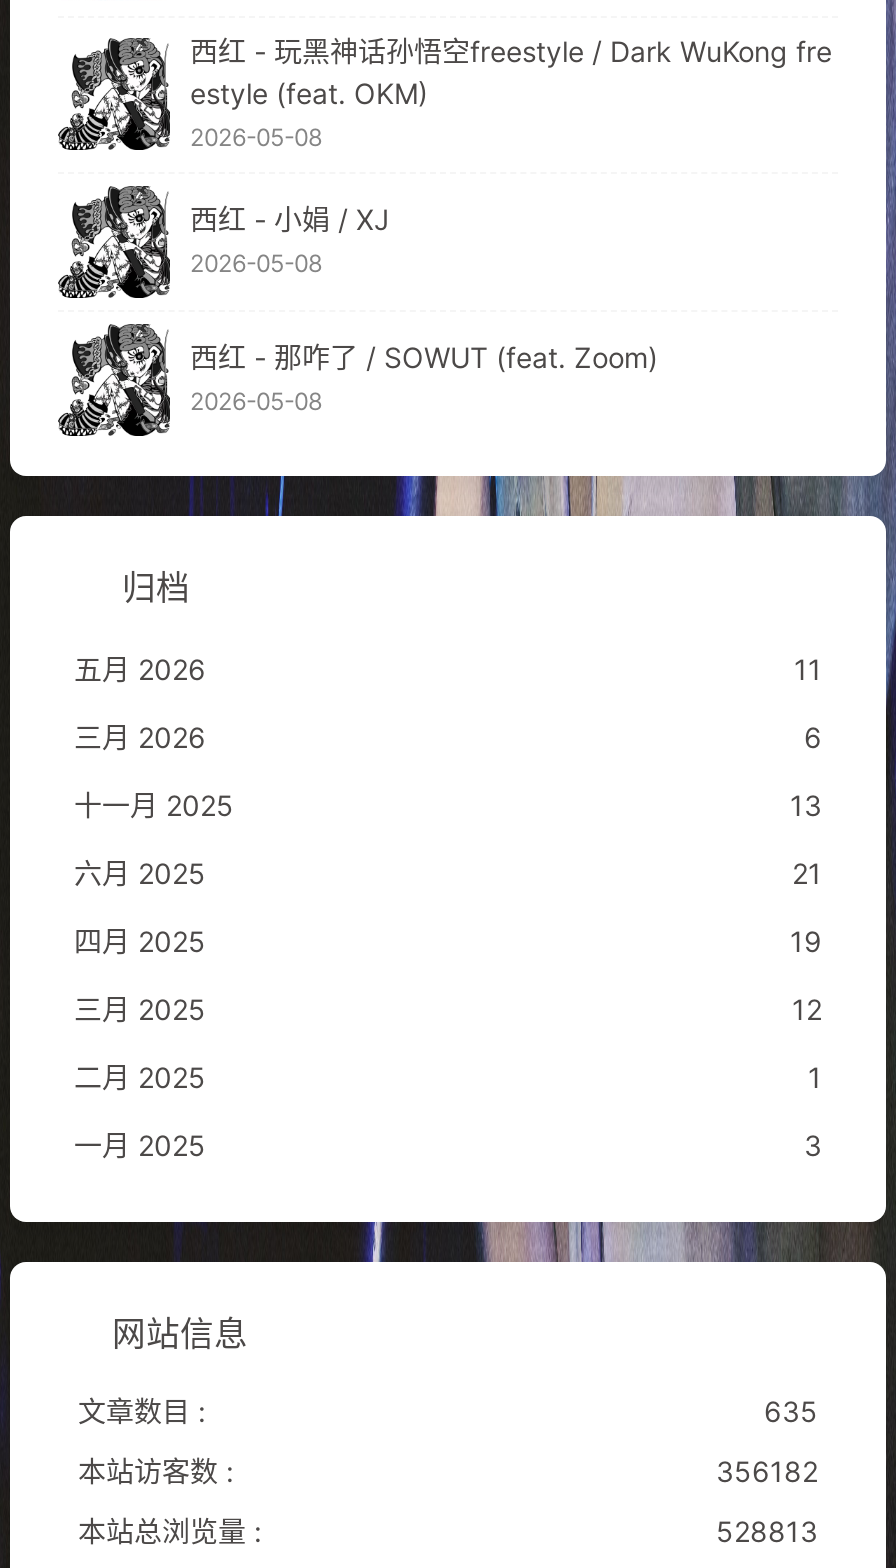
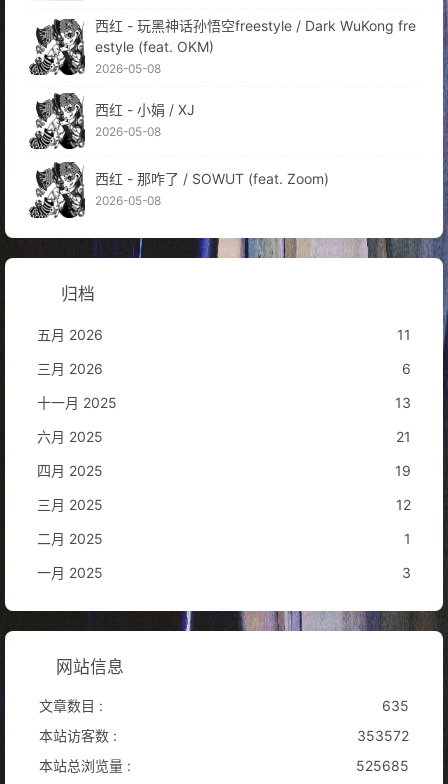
- 356182
+ 353572

- 528813
+ 525685
